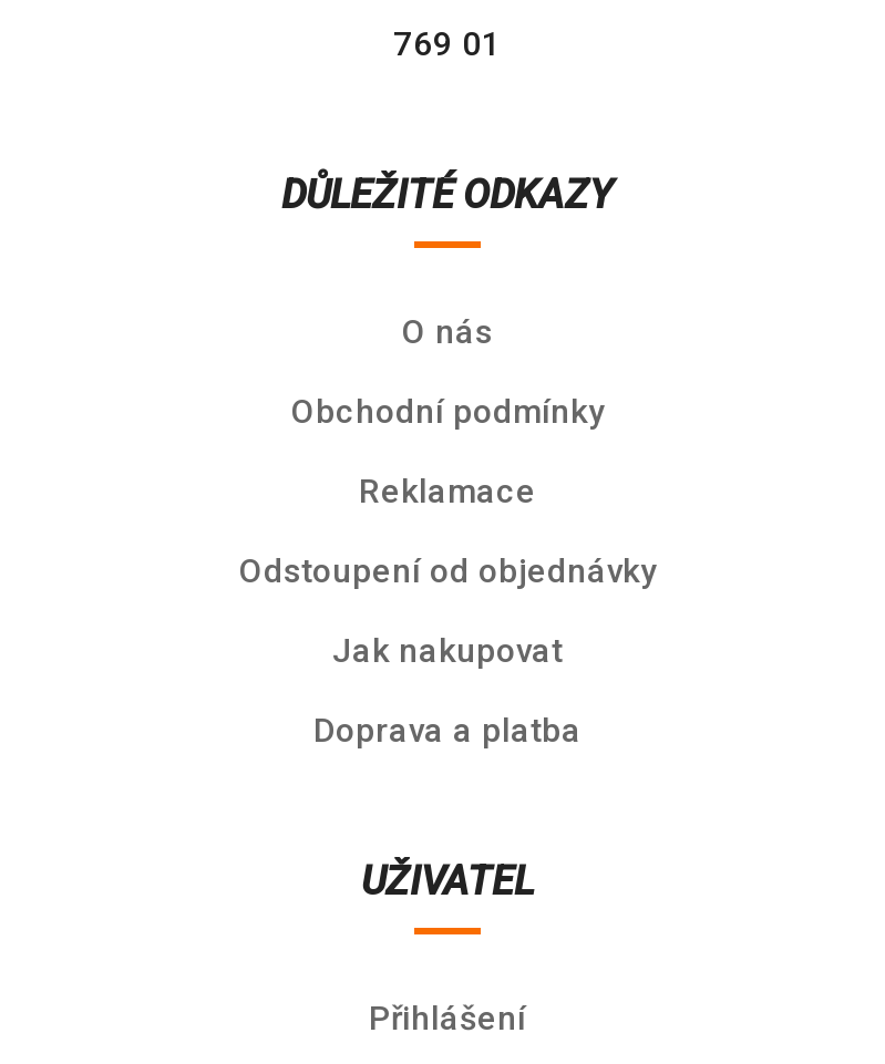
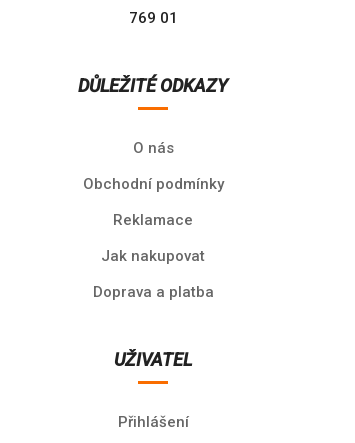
- Odstoupení od objednávky
